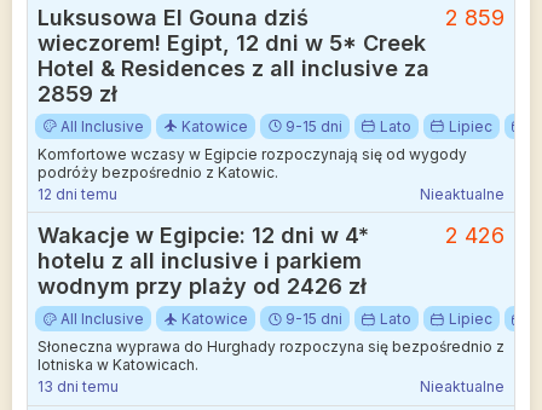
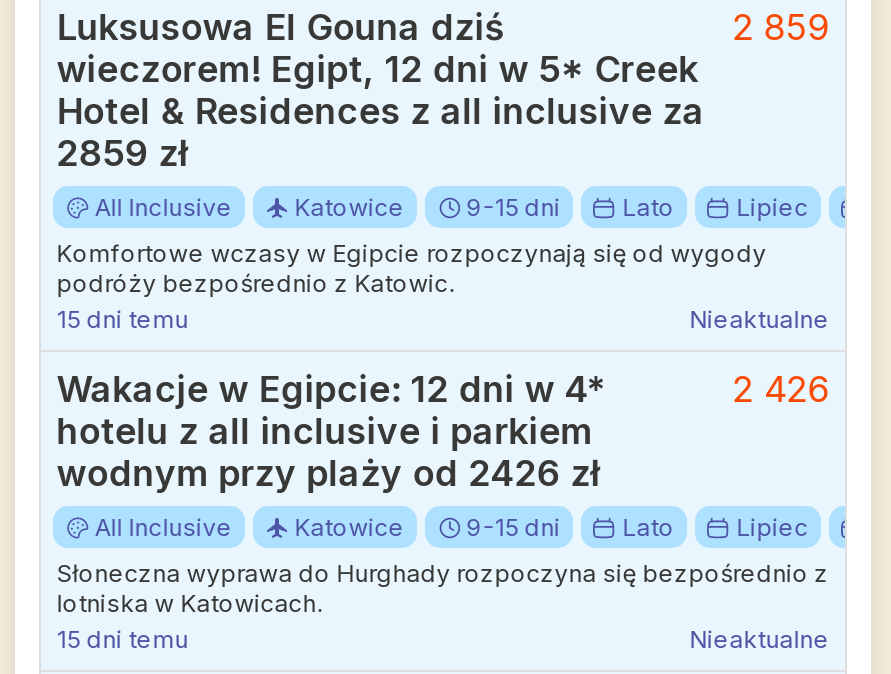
- 12 dni temu
+ 15 dni temu

- 13 dni temu
+ 15 dni temu
